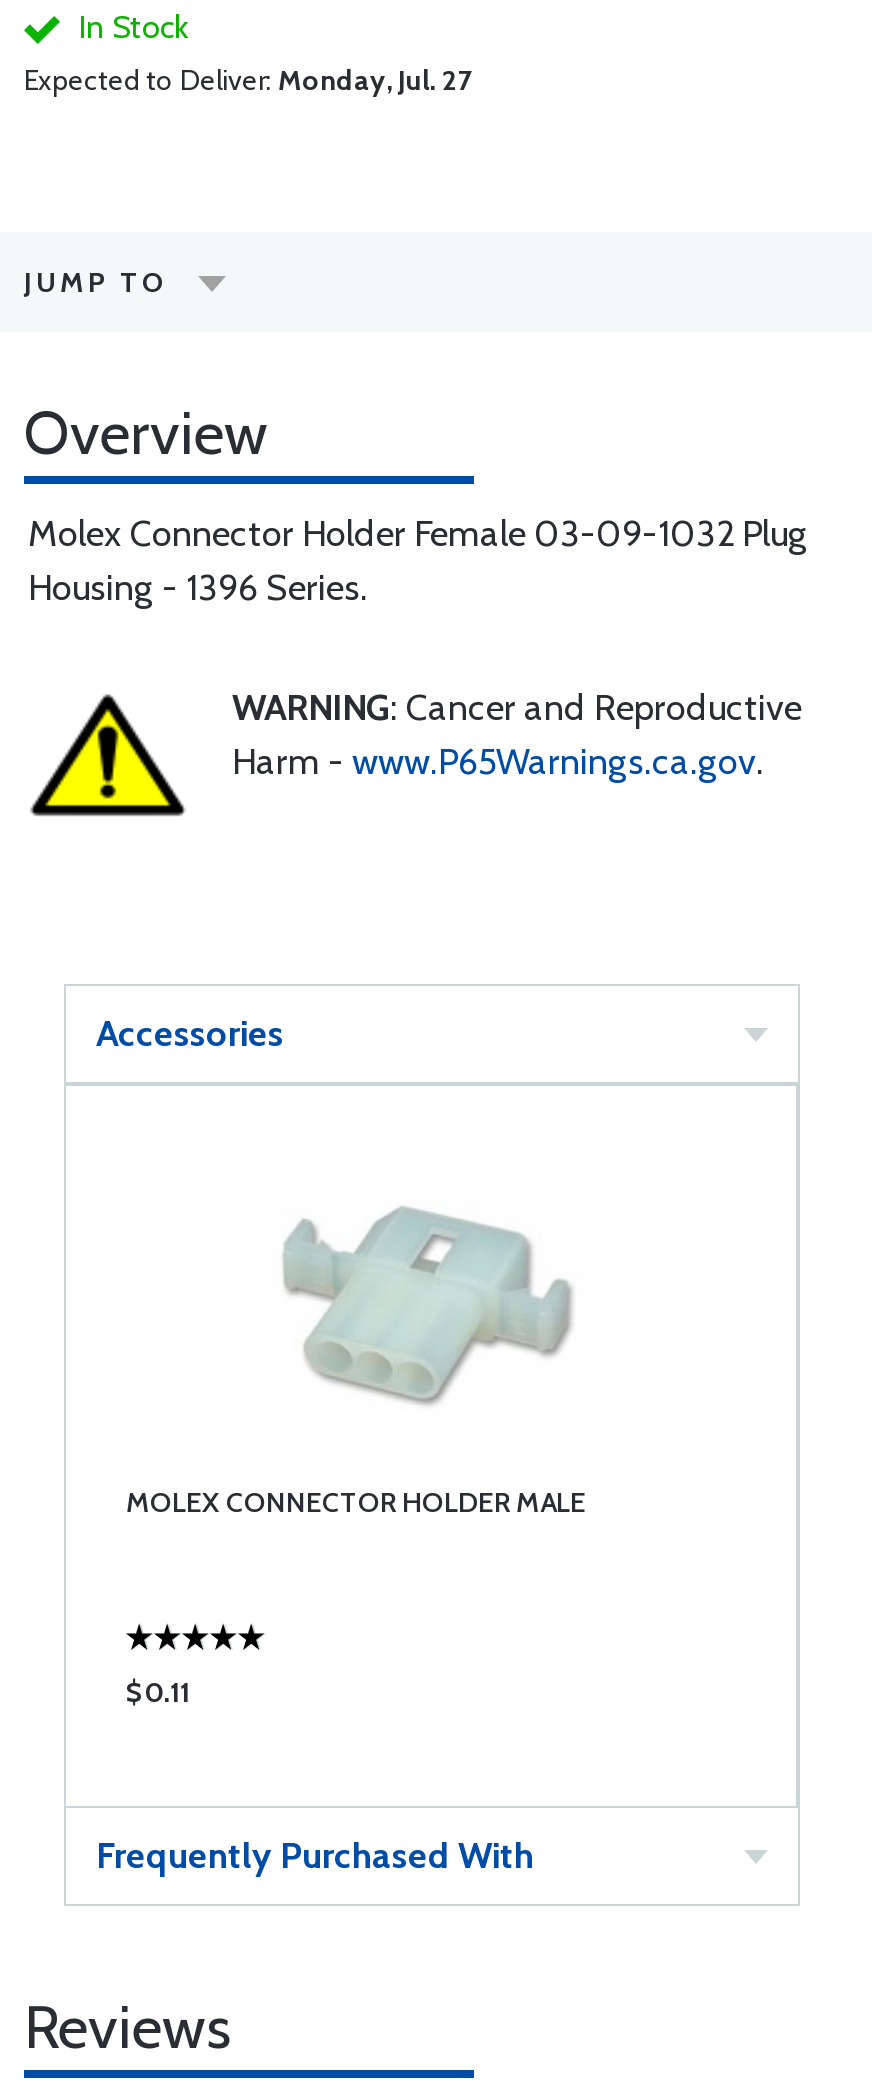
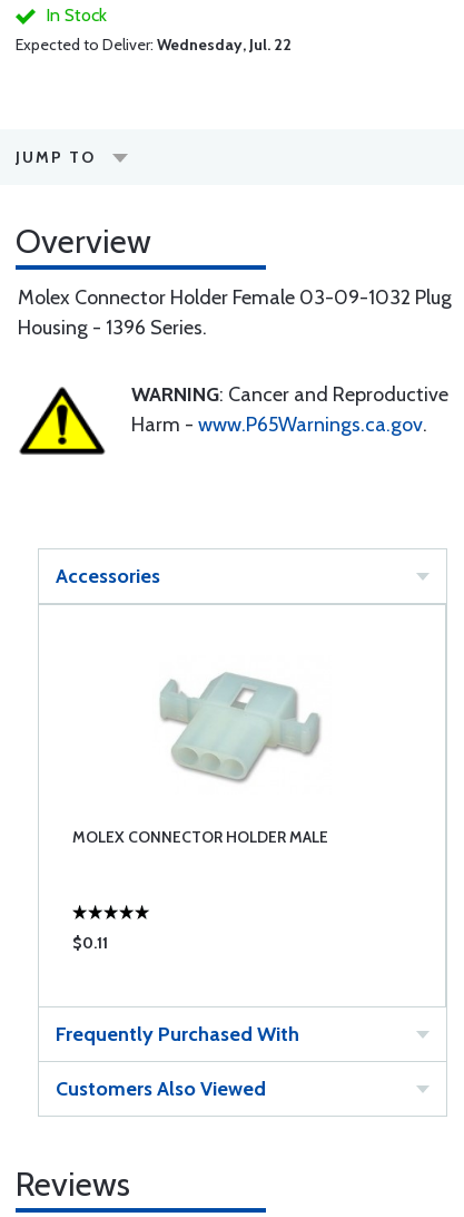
- Expected to Deliver: Monday, Jul. 27
+ Expected to Deliver: Wednesday, Jul. 22

+ Customers Also Viewed
